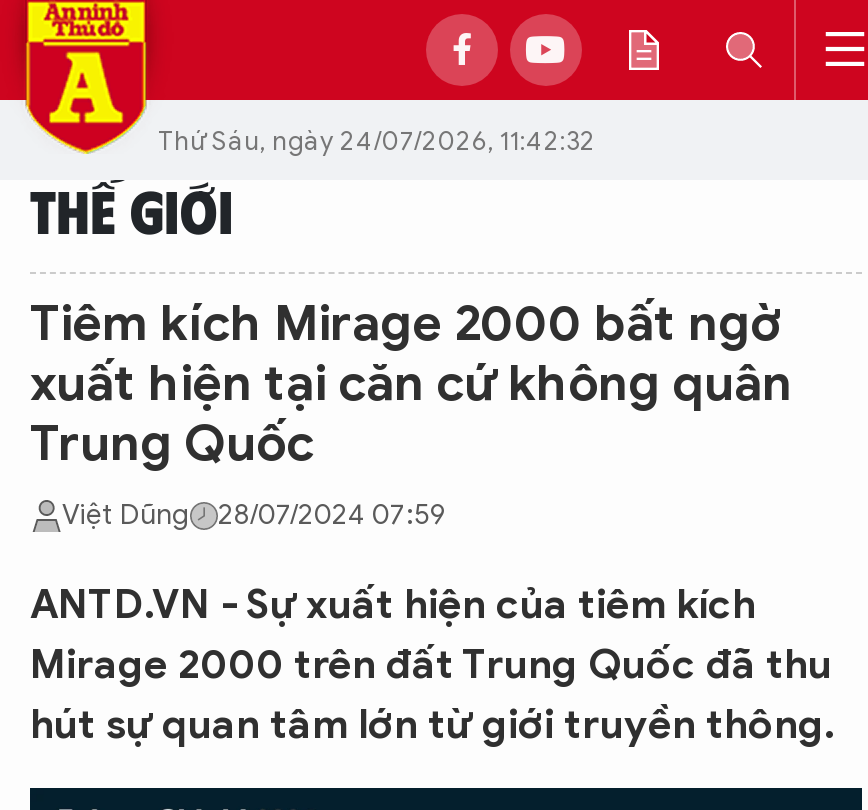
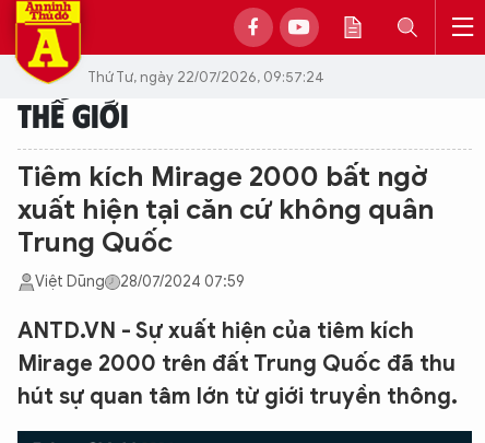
- Thứ Sáu, ngày 24/07/2026, 11:42:32
+ Thứ Tư, ngày 22/07/2026, 09:57:24
